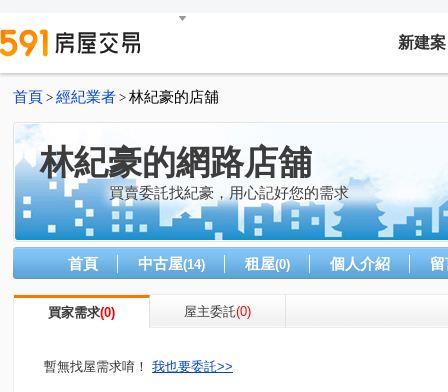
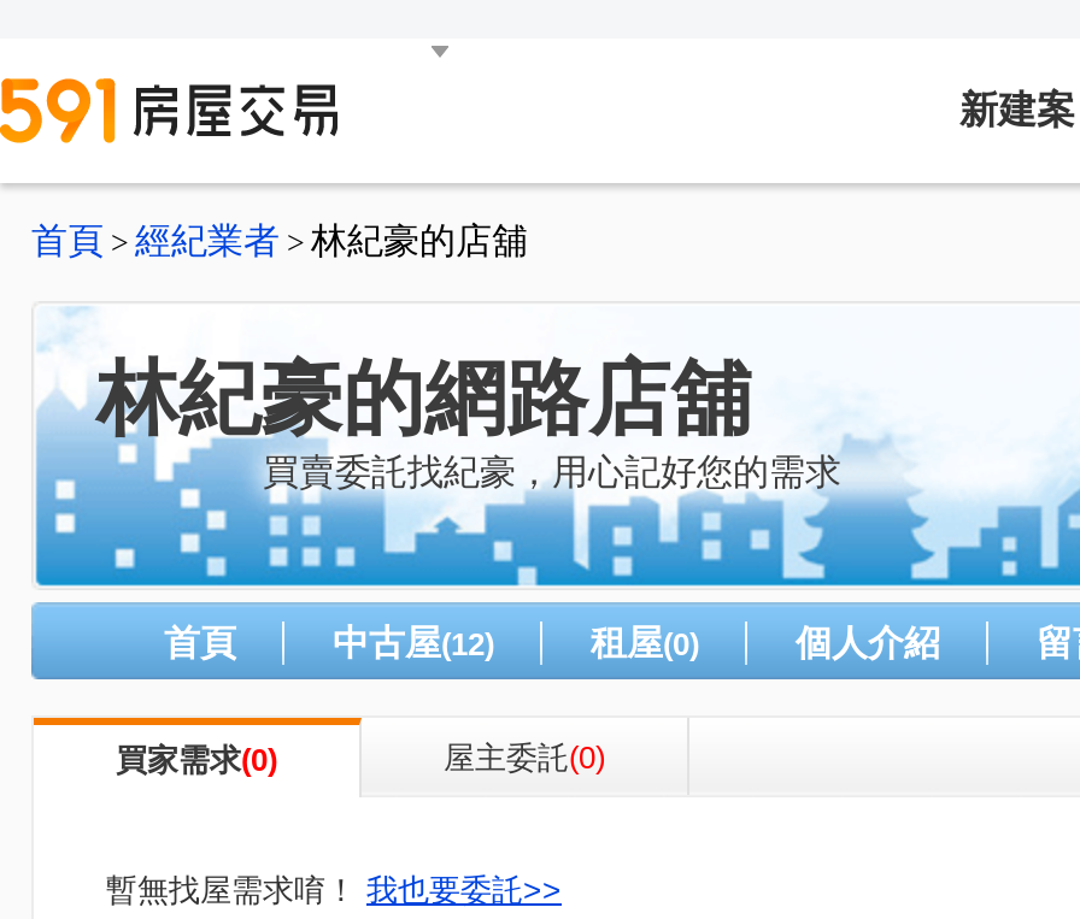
- 中古屋(14)
+ 中古屋(12)
